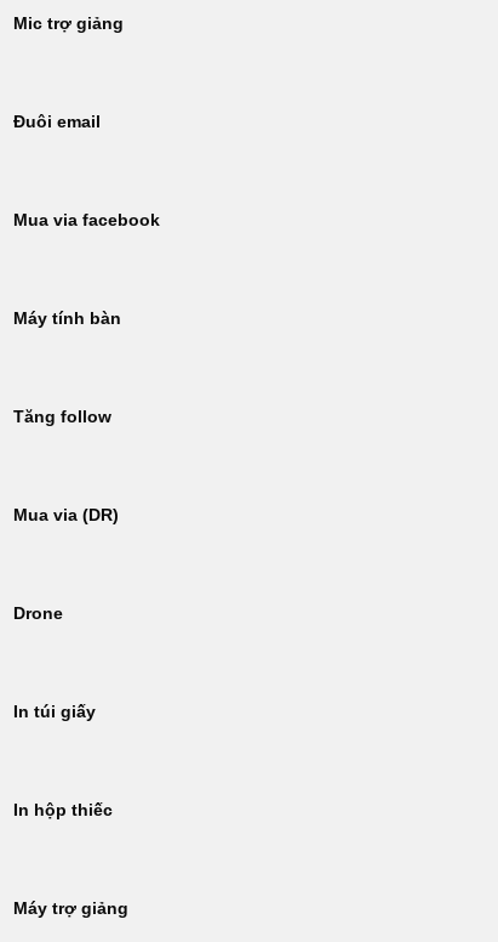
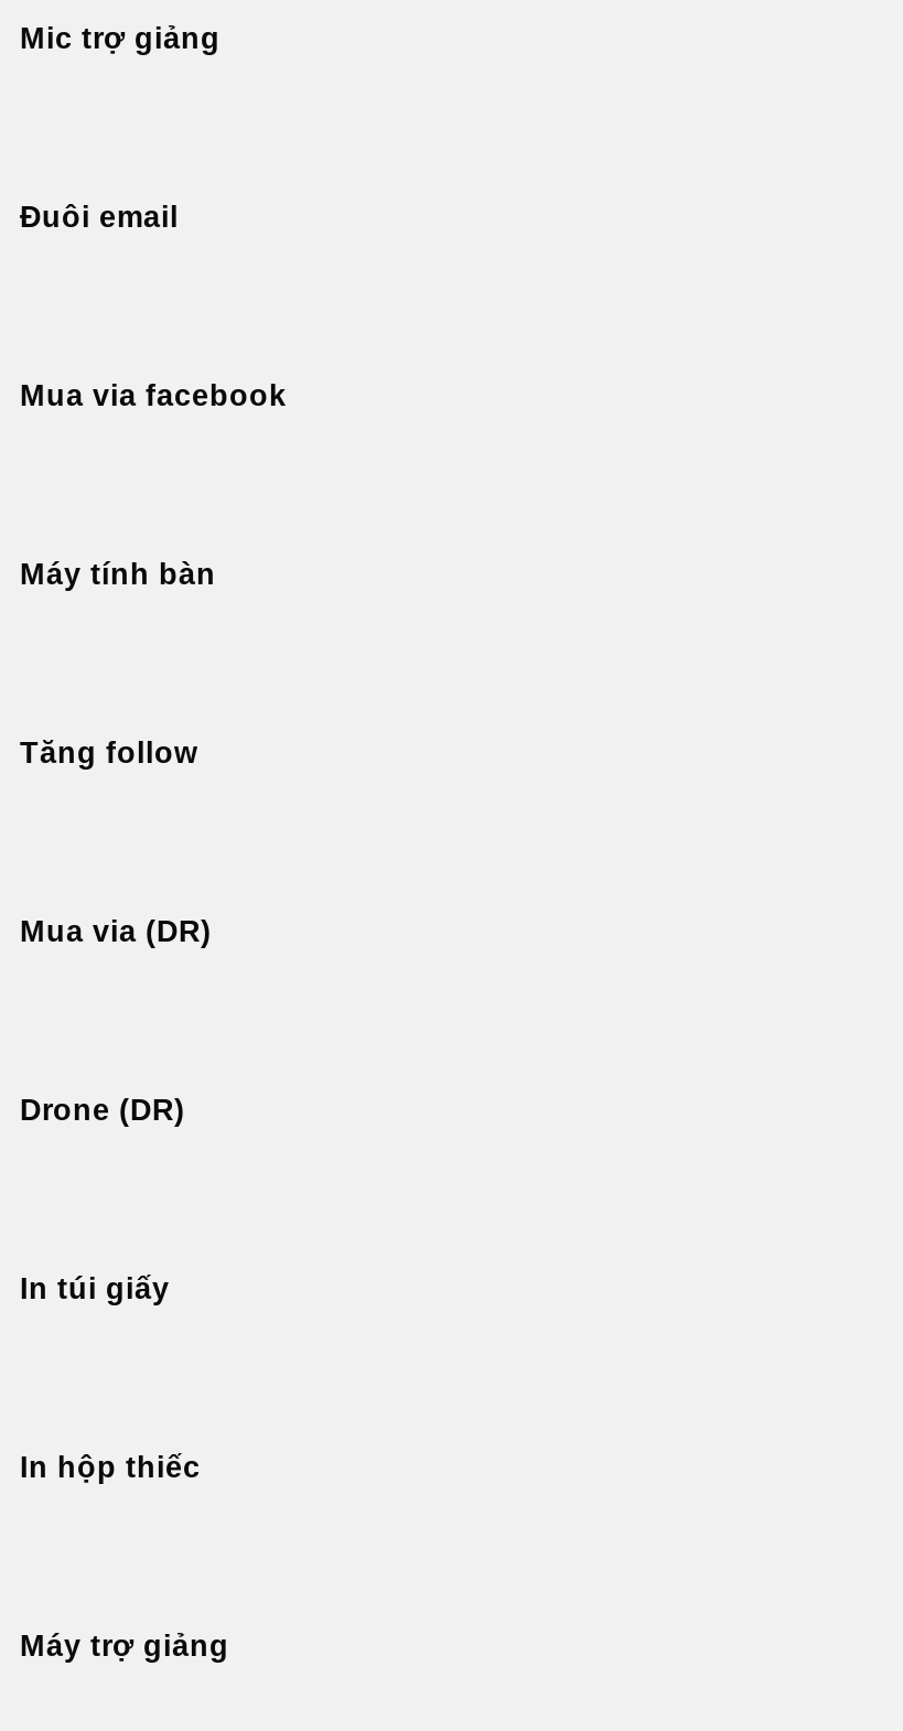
- Drone
+ Drone (DR)
